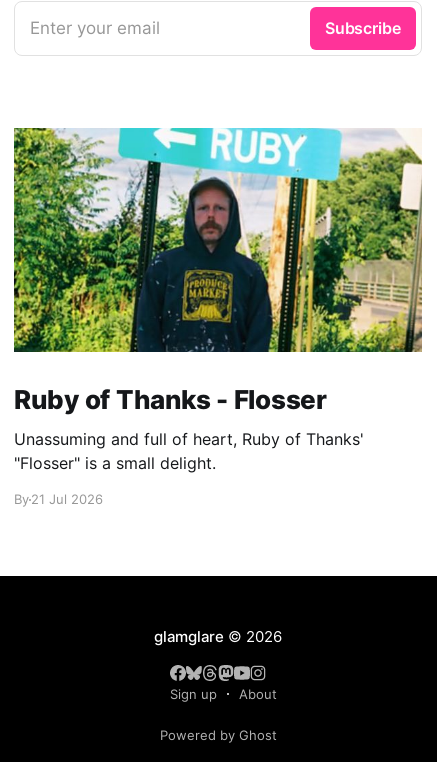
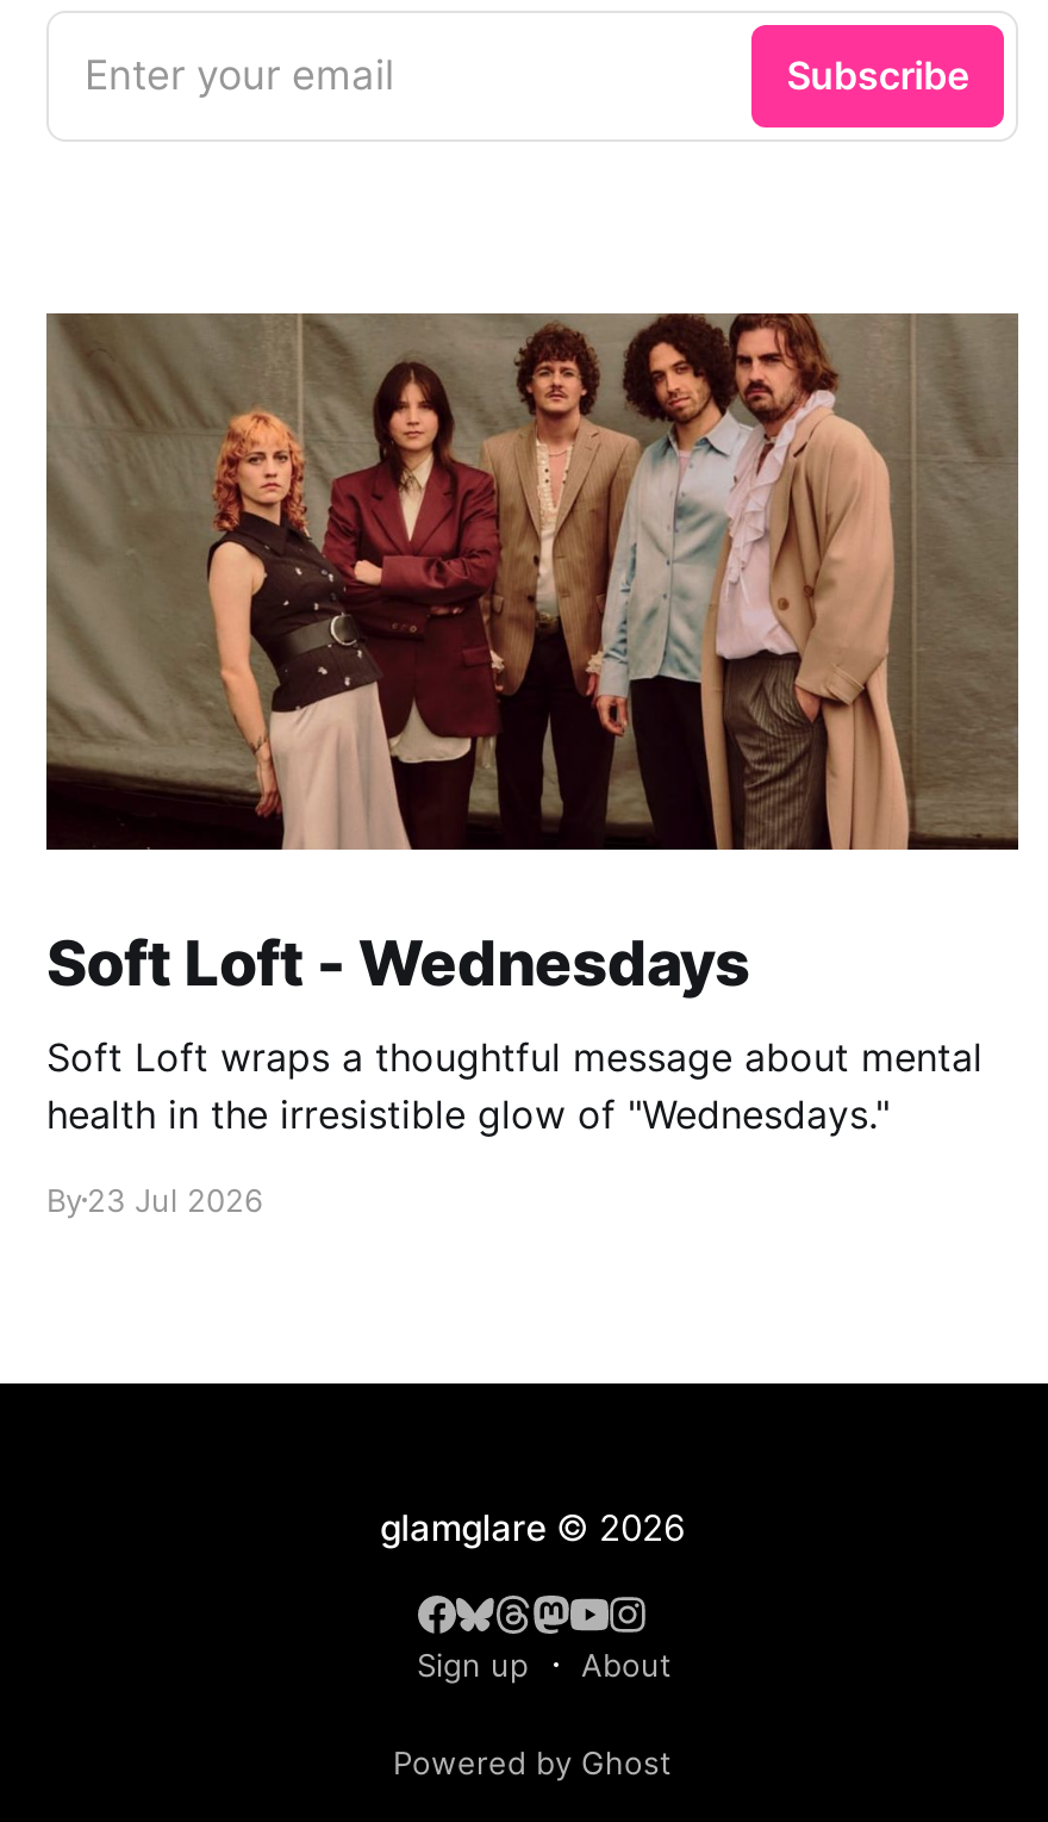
- [image]
- Ruby of Thanks - Flosser
+ [image]
+ Soft Loft - Wednesdays

- Unassuming and full of heart, Ruby of Thanks'
- "Flosser" is a small delight.
+ Soft Loft wraps a thoughtful message about mental
+ health in the irresistible glow of "Wednesdays."

- By 21 Jul 2026
+ By 23 Jul 2026
